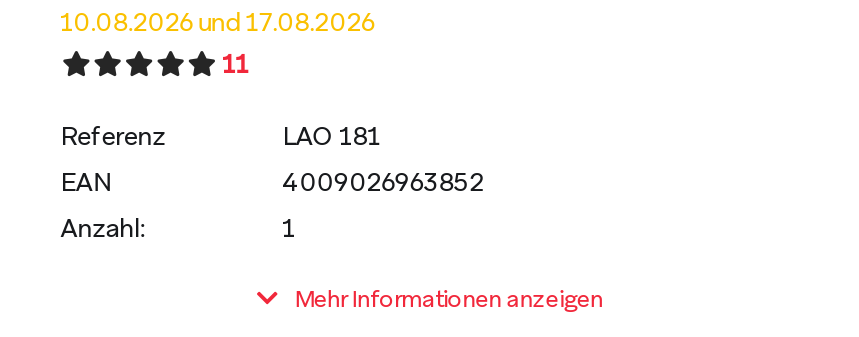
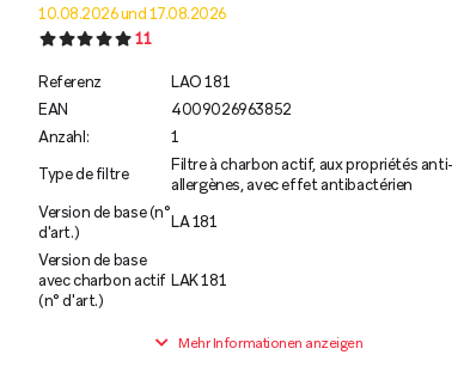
+ Type de filtre
+ Filtre à charbon actif, aux propriétés anti-
+ allergènes, avec effet antibactérien
+ Version de base (n°
+ d'art.)

+ LA 181
+ Version de base
+ avec charbon actif
+ (n° d'art.)

+ LAK 181
